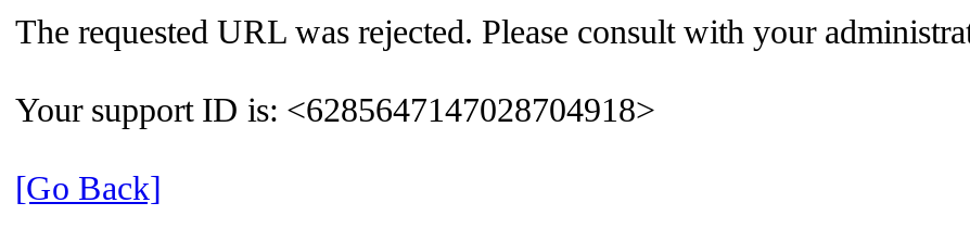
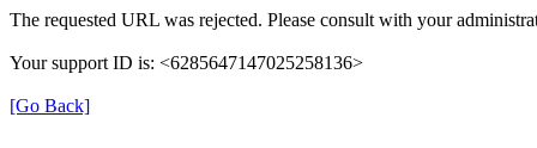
- Your support ID is: <6285647147028704918>
+ Your support ID is: <6285647147025258136>
